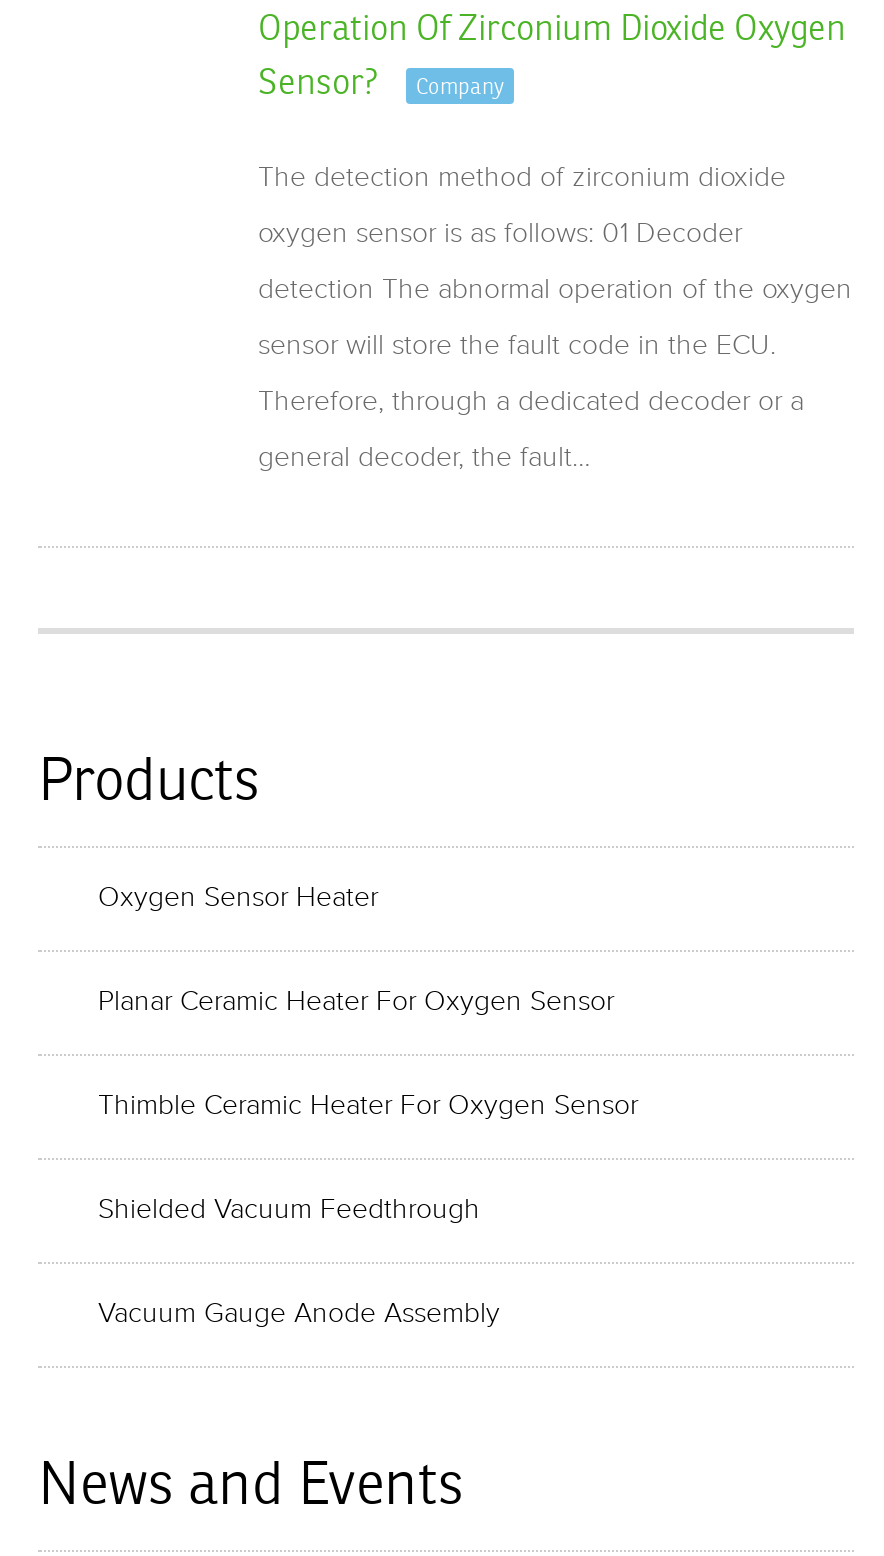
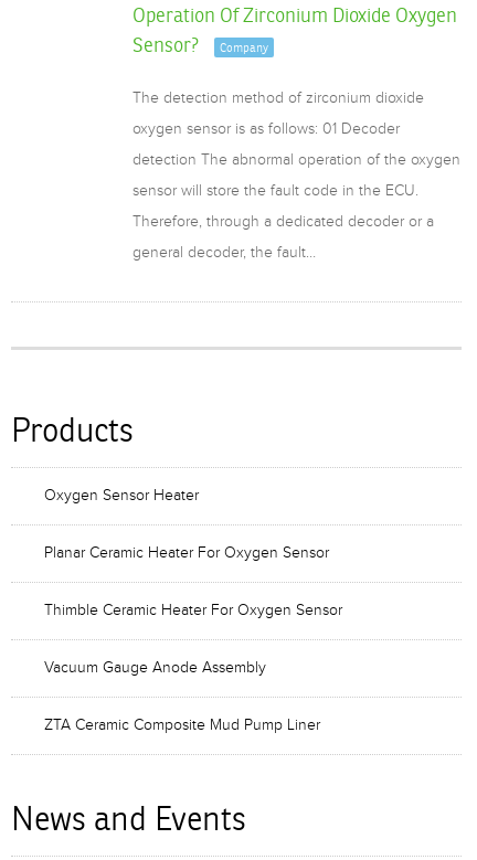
- Shielded Vacuum Feedthrough

moved up: Vacuum Gauge Anode Assembly

+ ZTA Ceramic Composite Mud Pump Liner
